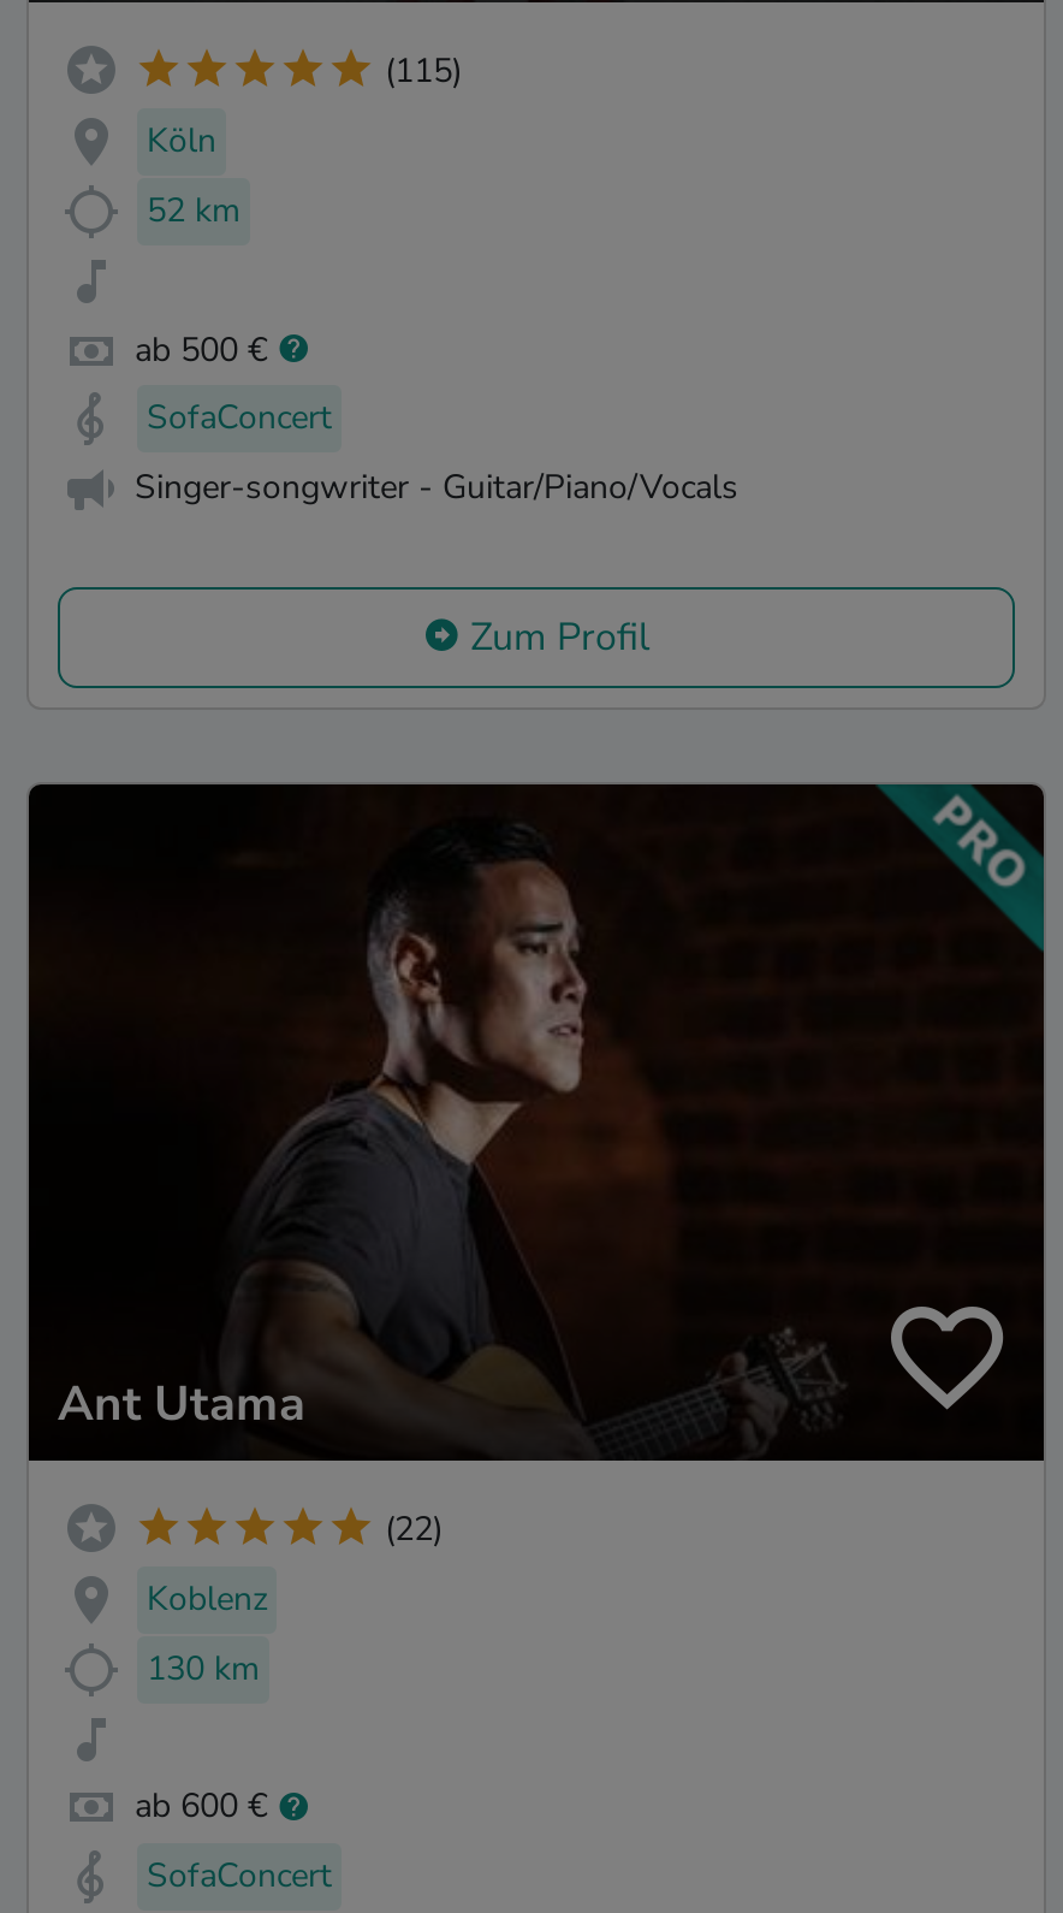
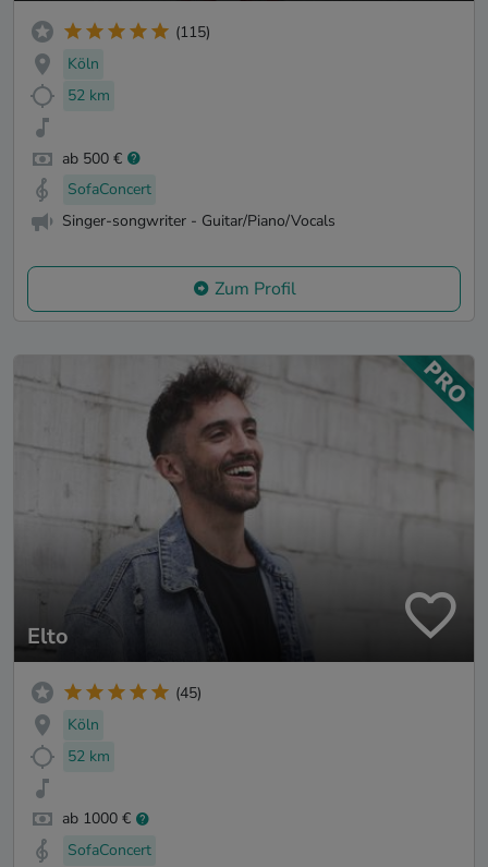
- [image]
- Ant Utama
+ [image]
+ Elto

- (22)
+ (45)

- Koblenz
+ Köln

- 130 km
+ 52 km

- ab 600 €
+ ab 1000 €
